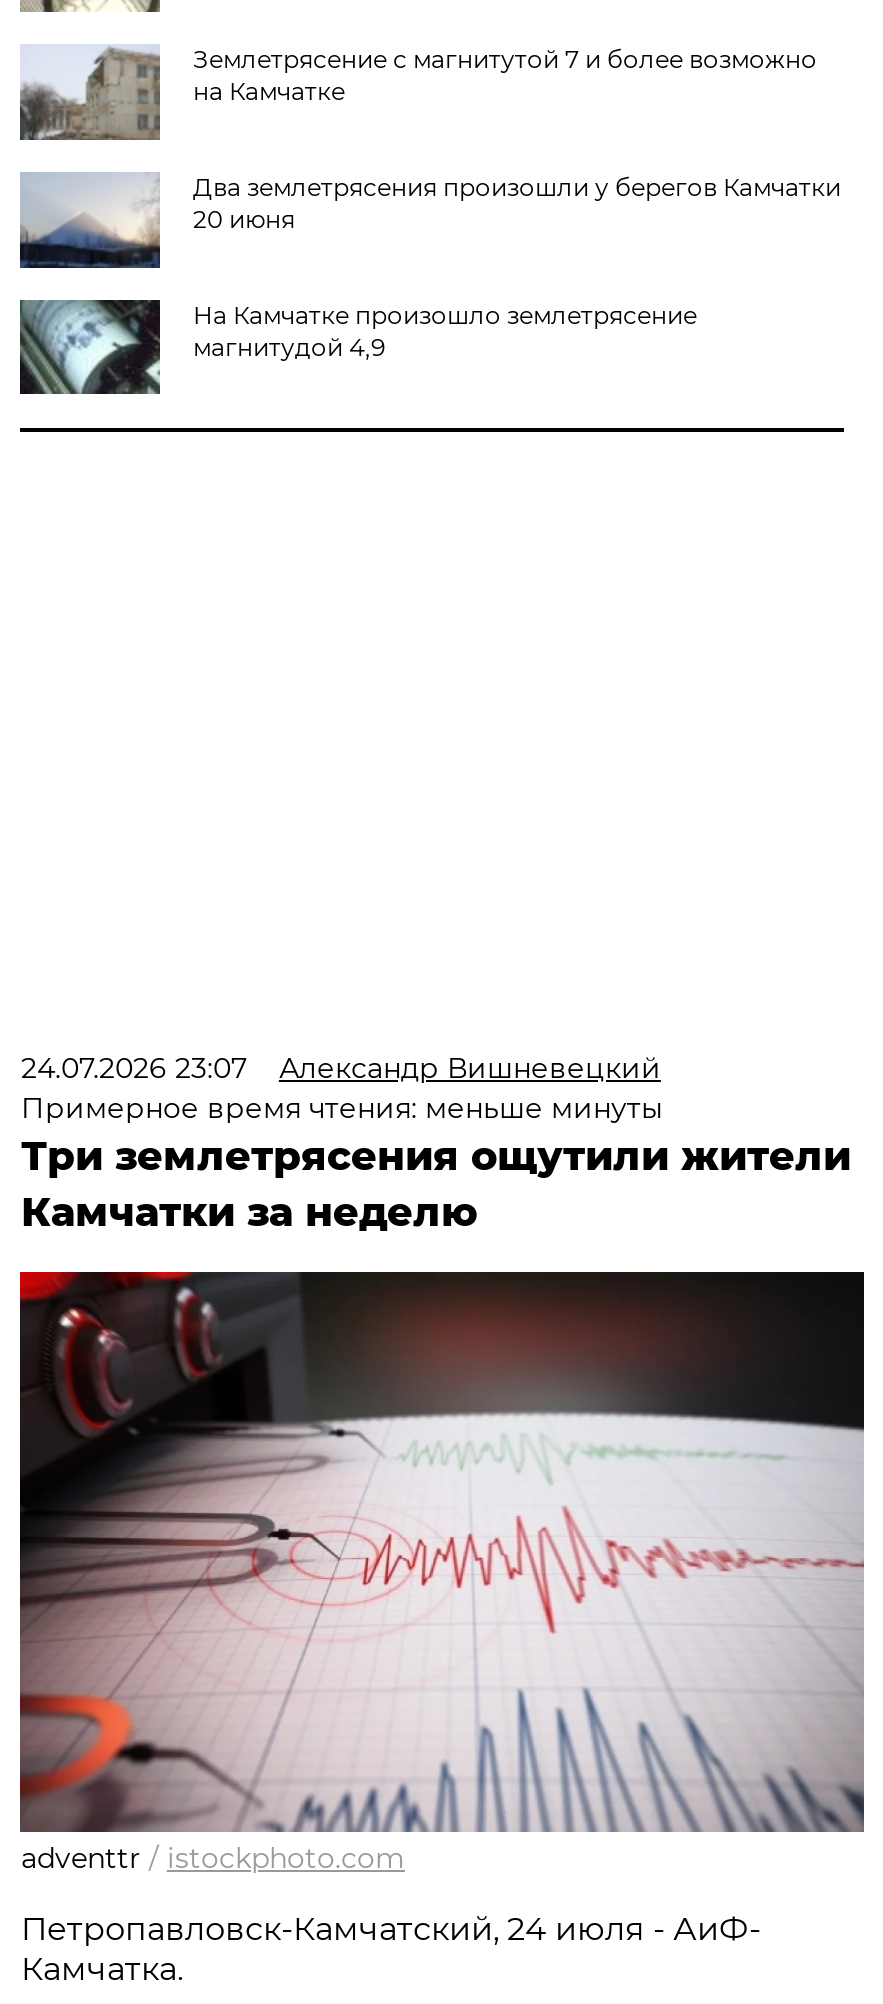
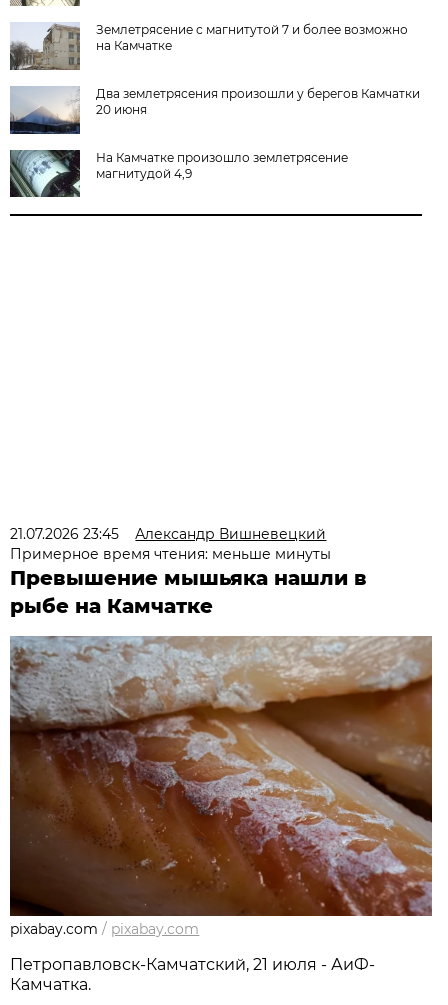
- 24.07.2026 23:07 Александр Вишневецкий
+ 21.07.2026 23:45 Александр Вишневецкий

- Три землетрясения ощутили жители
- Камчатки за неделю
+ Превышение мышьяка нашли в
+ рыбе на Камчатке

- [image]
- adventtr / istockphoto.com
+ [image]
+ pixabay.com / pixabay.com

- Петропавловск-Камчатский, 24 июля - АиФ-
+ Петропавловск-Камчатский, 21 июля - АиФ-
